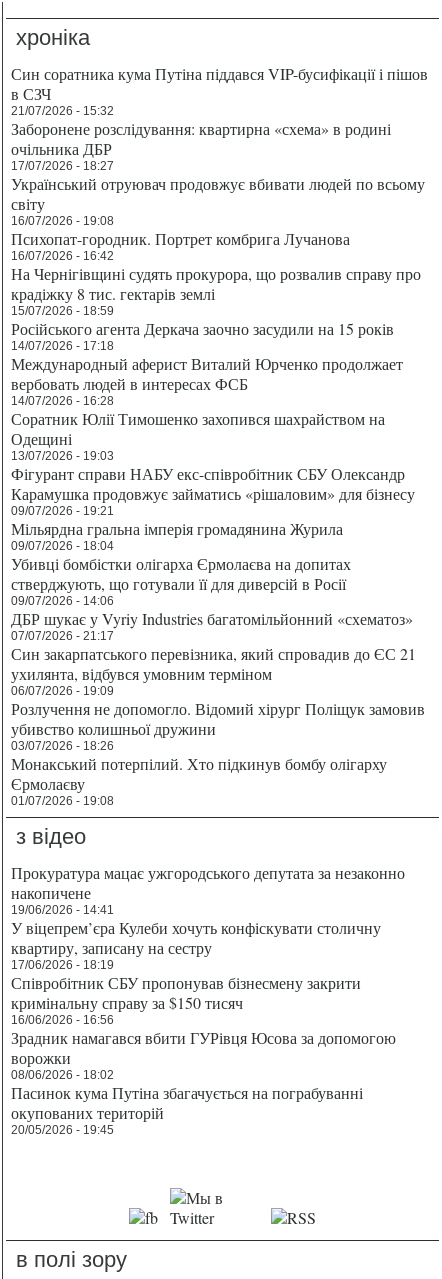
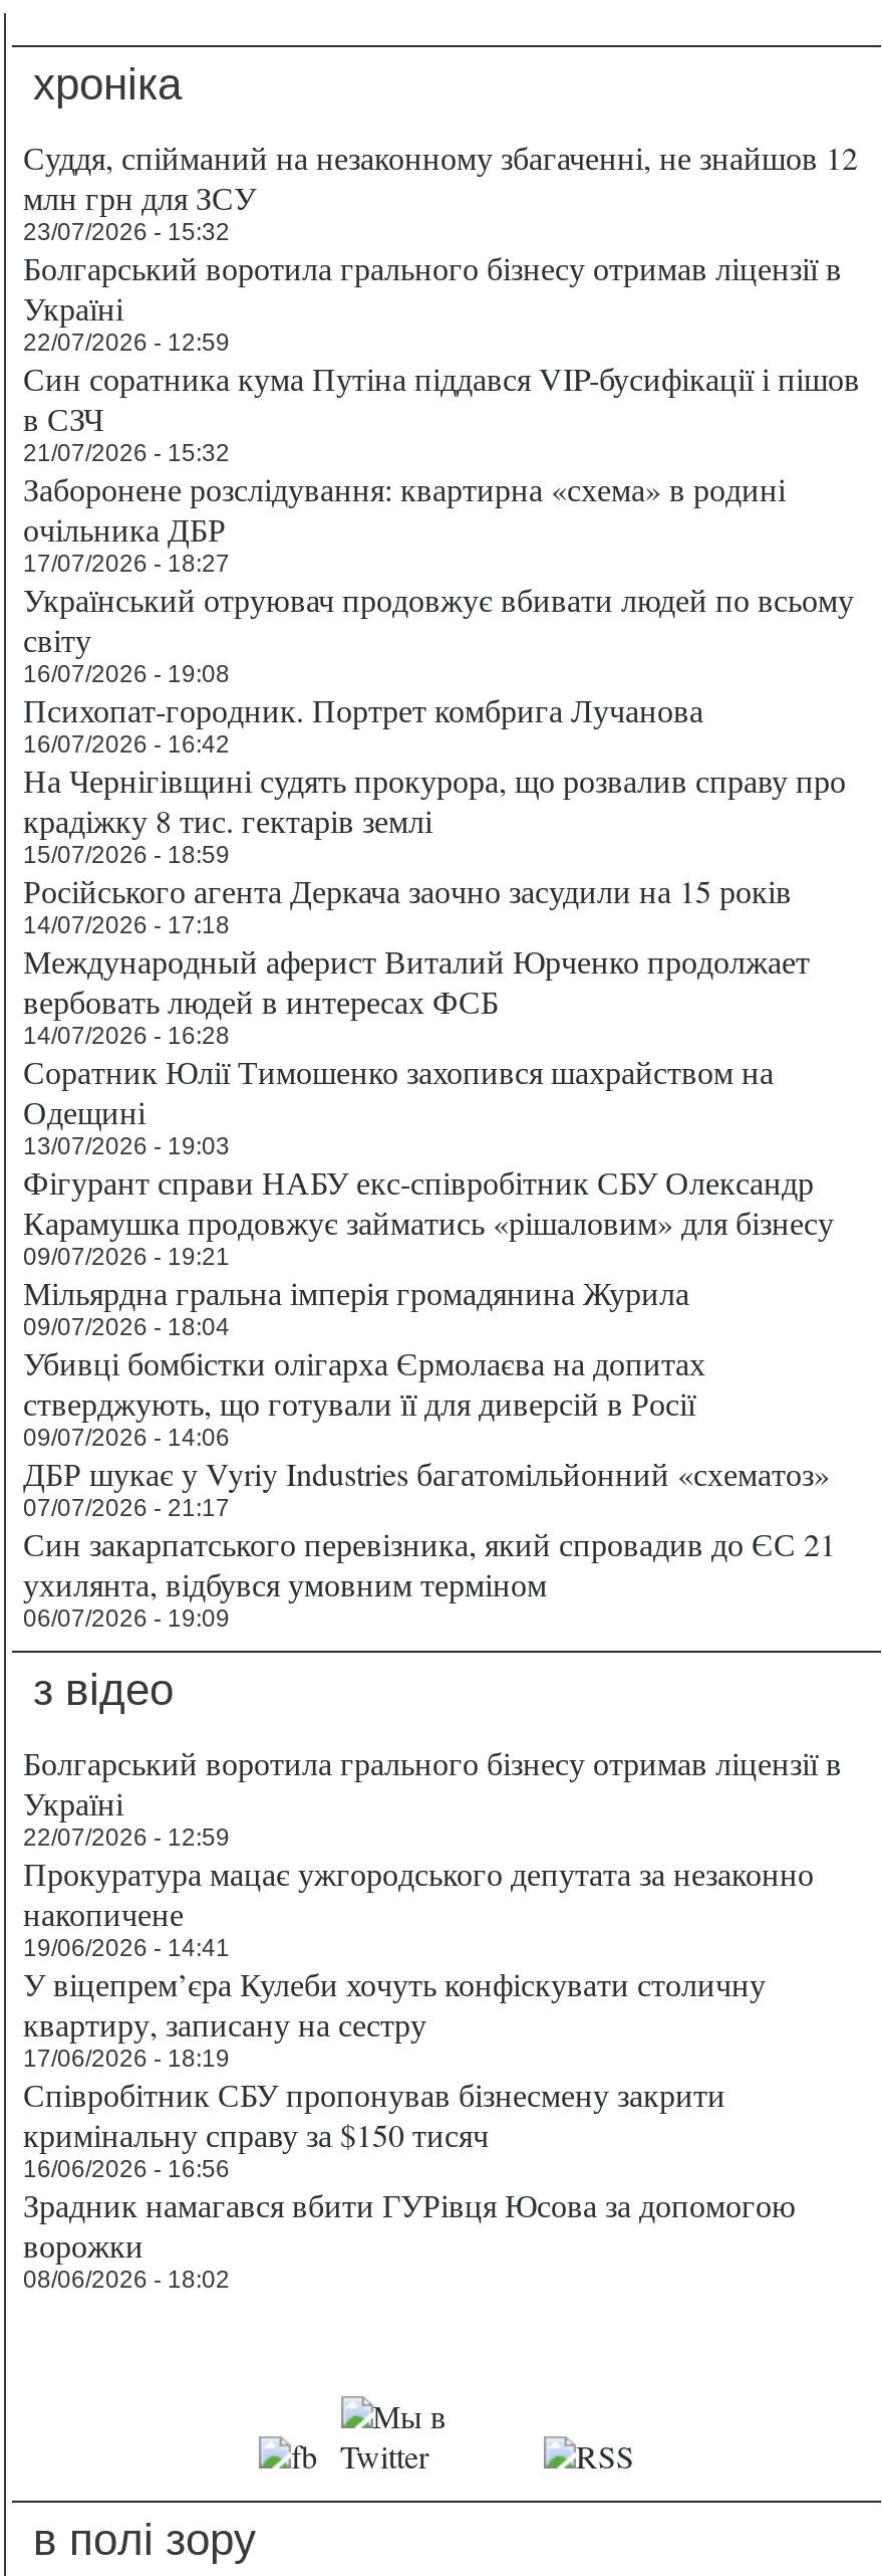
+ Суддя, спійманий на незаконному збагаченні, не знайшов 12
+ млн грн для ЗСУ
+ 23/07/2026 - 15:32
+ Болгарський воротила грального бізнесу отримав ліцензії в
+ Україні
+ 22/07/2026 - 12:59

moved down: Син соратника кума Путіна піддався VIP-бусифікації і пішов | в СЗЧ | 21/07/2026 - 15:32 | ... | ухилянта, відбувся умовним терміном | 06/07/2026 - 19:09

- Розлучення не допомогло. Відомий хірург Поліщук замовив
- убивство колишньої дружини
- 03/07/2026 - 18:26
- Монакський потерпілий. Хто підкинув бомбу олігарху
- Єрмолаєву
- 01/07/2026 - 19:08

+ Болгарський воротила грального бізнесу отримав ліцензії в
+ Україні
+ 22/07/2026 - 12:59

moved down: Прокуратура мацає ужгородського депутата за незаконно | накопичене | 19/06/2026 - 14:41 | ... | ворожки | 08/06/2026 - 18:02

- Пасинок кума Путіна збагачується на пограбуванні
- окупованих територій
- 20/05/2026 - 19:45
